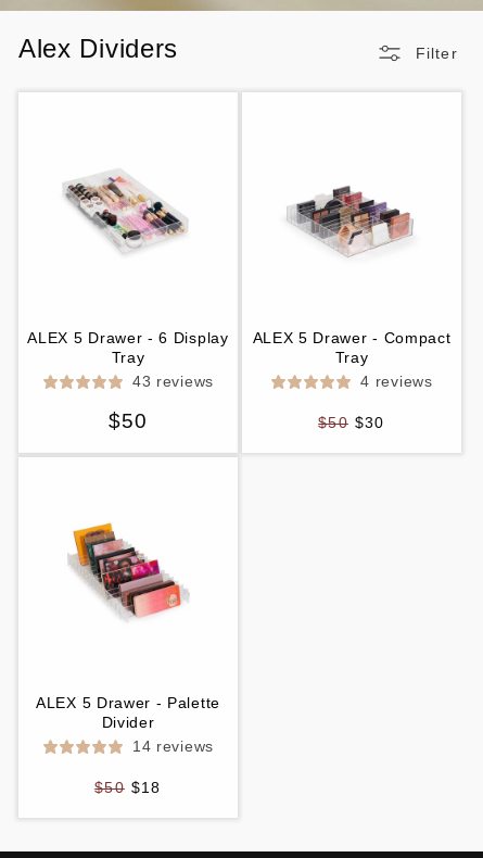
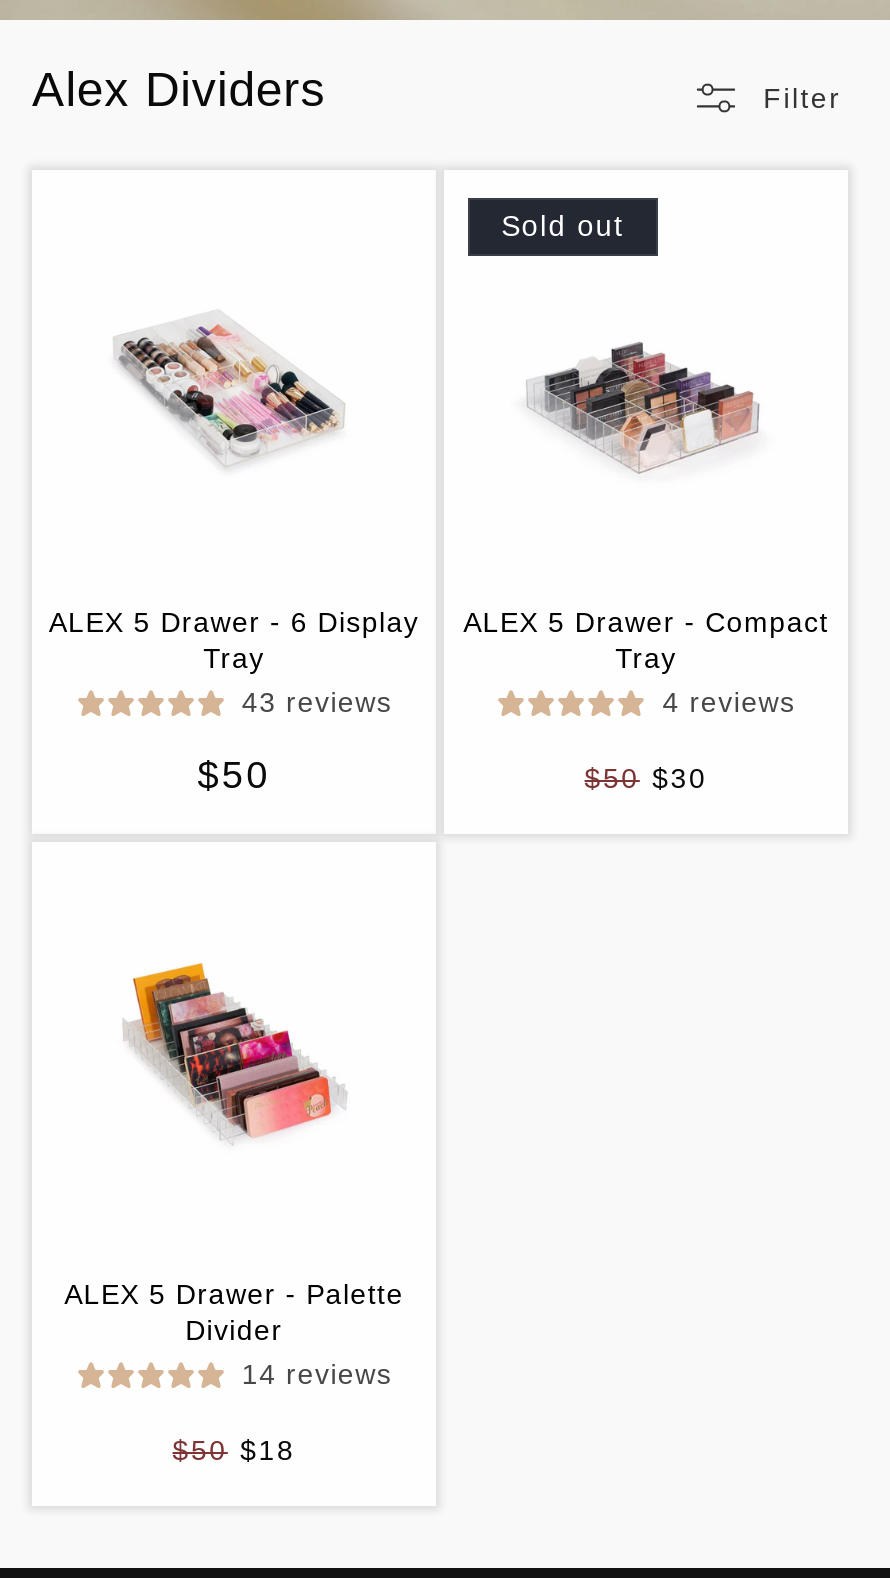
+ Sold out
